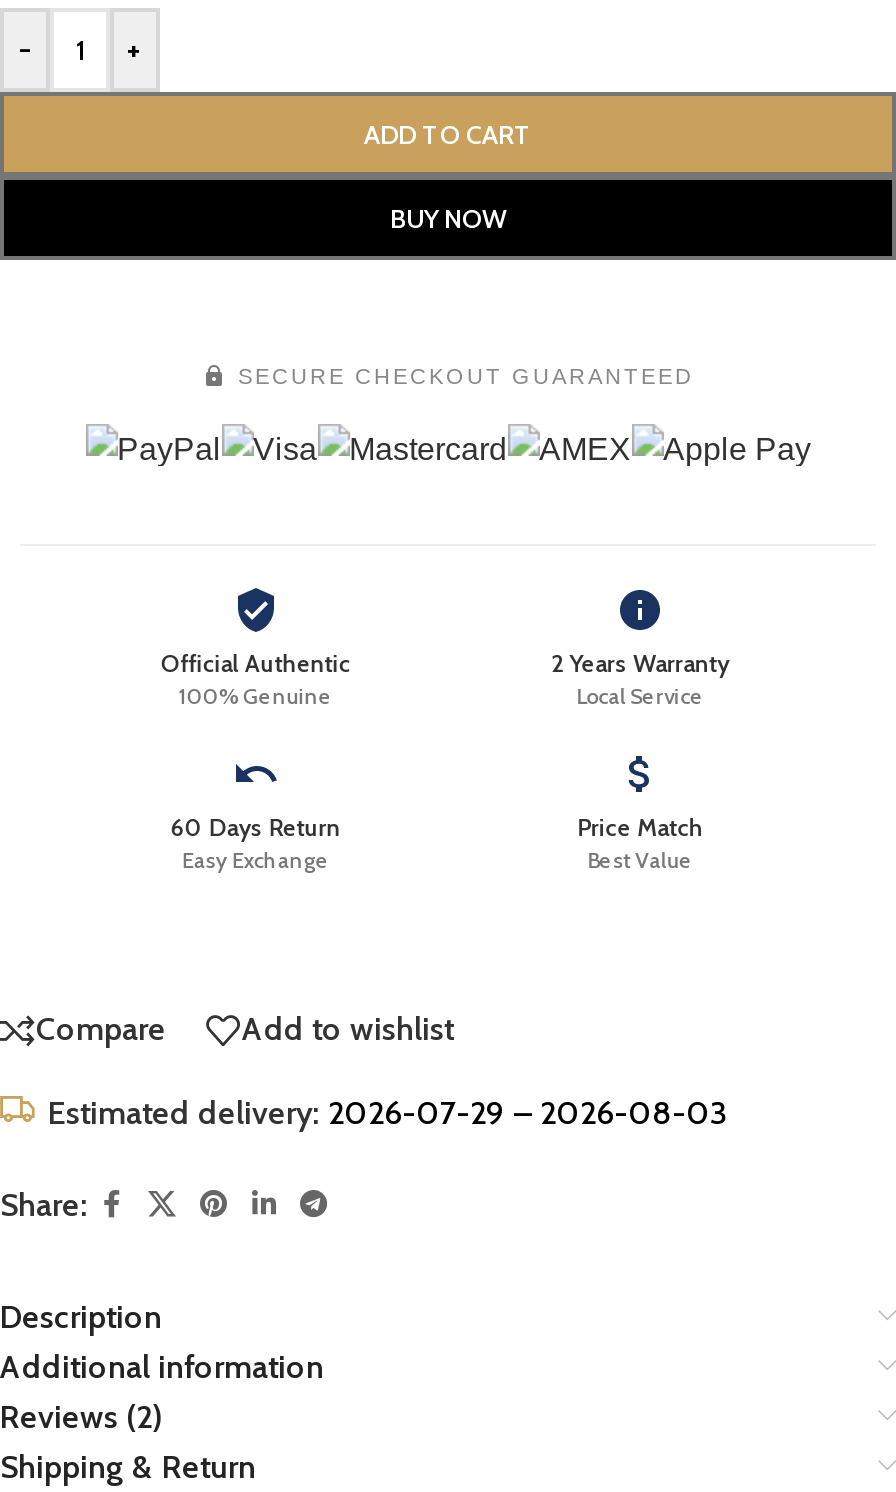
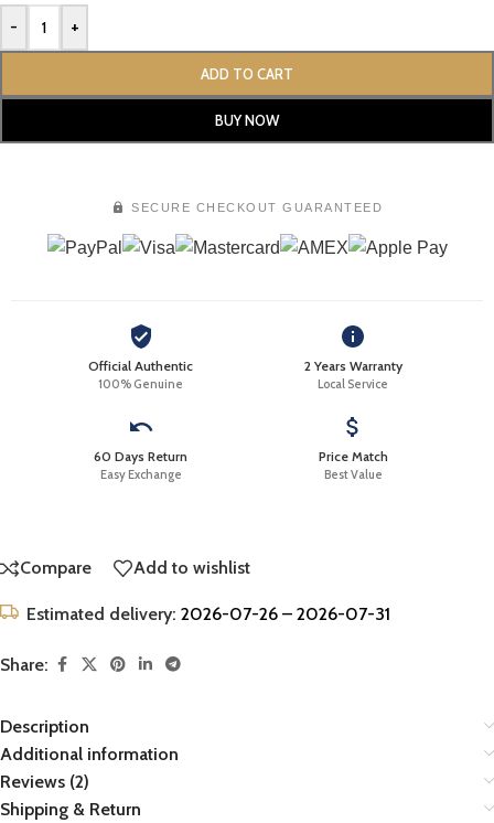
- Estimated delivery: 2026-07-29 – 2026-08-03
+ Estimated delivery: 2026-07-26 – 2026-07-31
